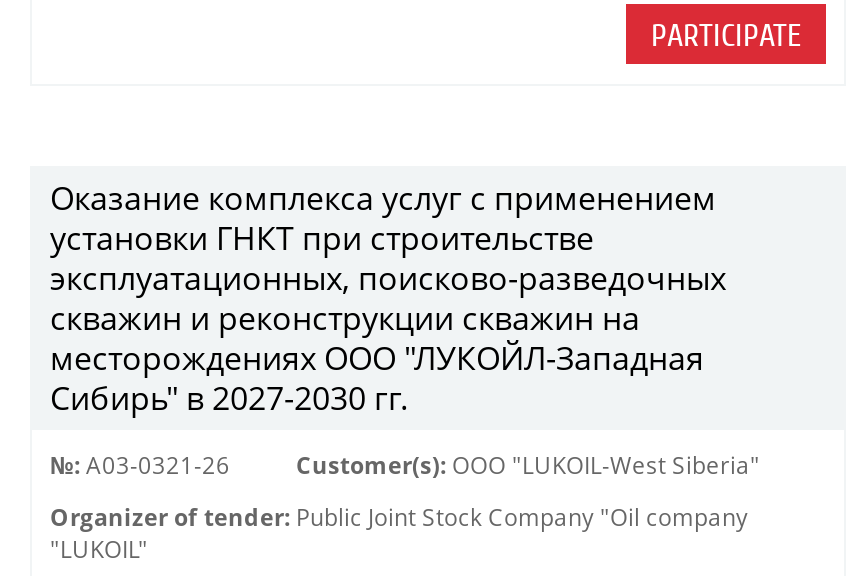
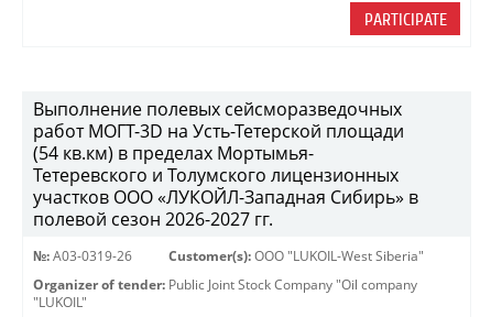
- Оказание комплекса услуг с применением
- установки ГНКТ при строительстве
- эксплуатационных, поисково-разведочных
- скважин и реконструкции скважин на
- месторождениях ООО "ЛУКОЙЛ-Западная
- Сибирь" в 2027-2030 гг.
+ Выполнение полевых сейсморазведочных
+ работ МОГТ-3D на Усть-Тетерской площади
+ (54 кв.км) в пределах Мортымья-
+ Тетеревского и Толумского лицензионных
+ участков ООО «ЛУКОЙЛ-Западная Сибирь» в
+ полевой сезон 2026-2027 гг.

- №: A03-0321-26
+ №: A03-0319-26
